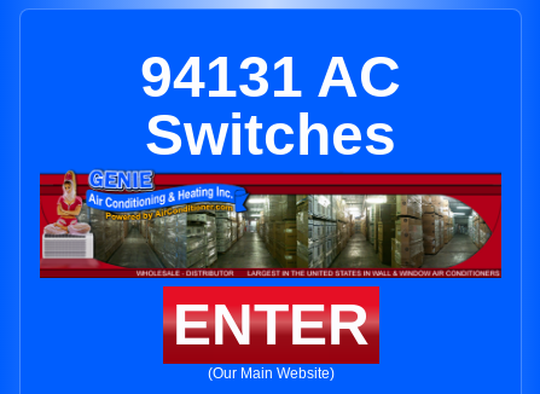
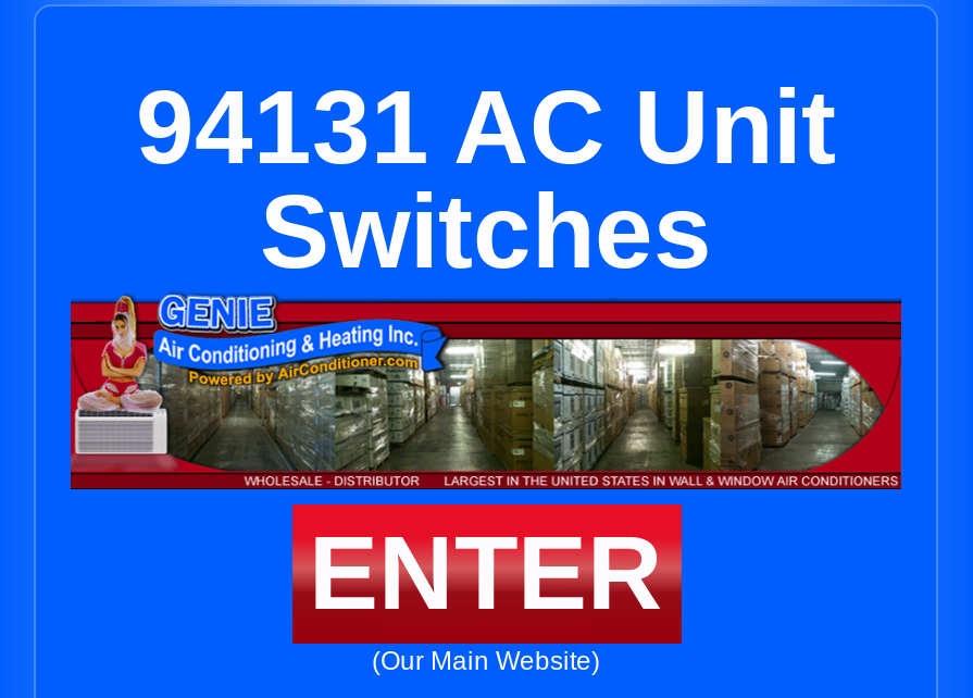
- 94131 AC
+ 94131 AC Unit
